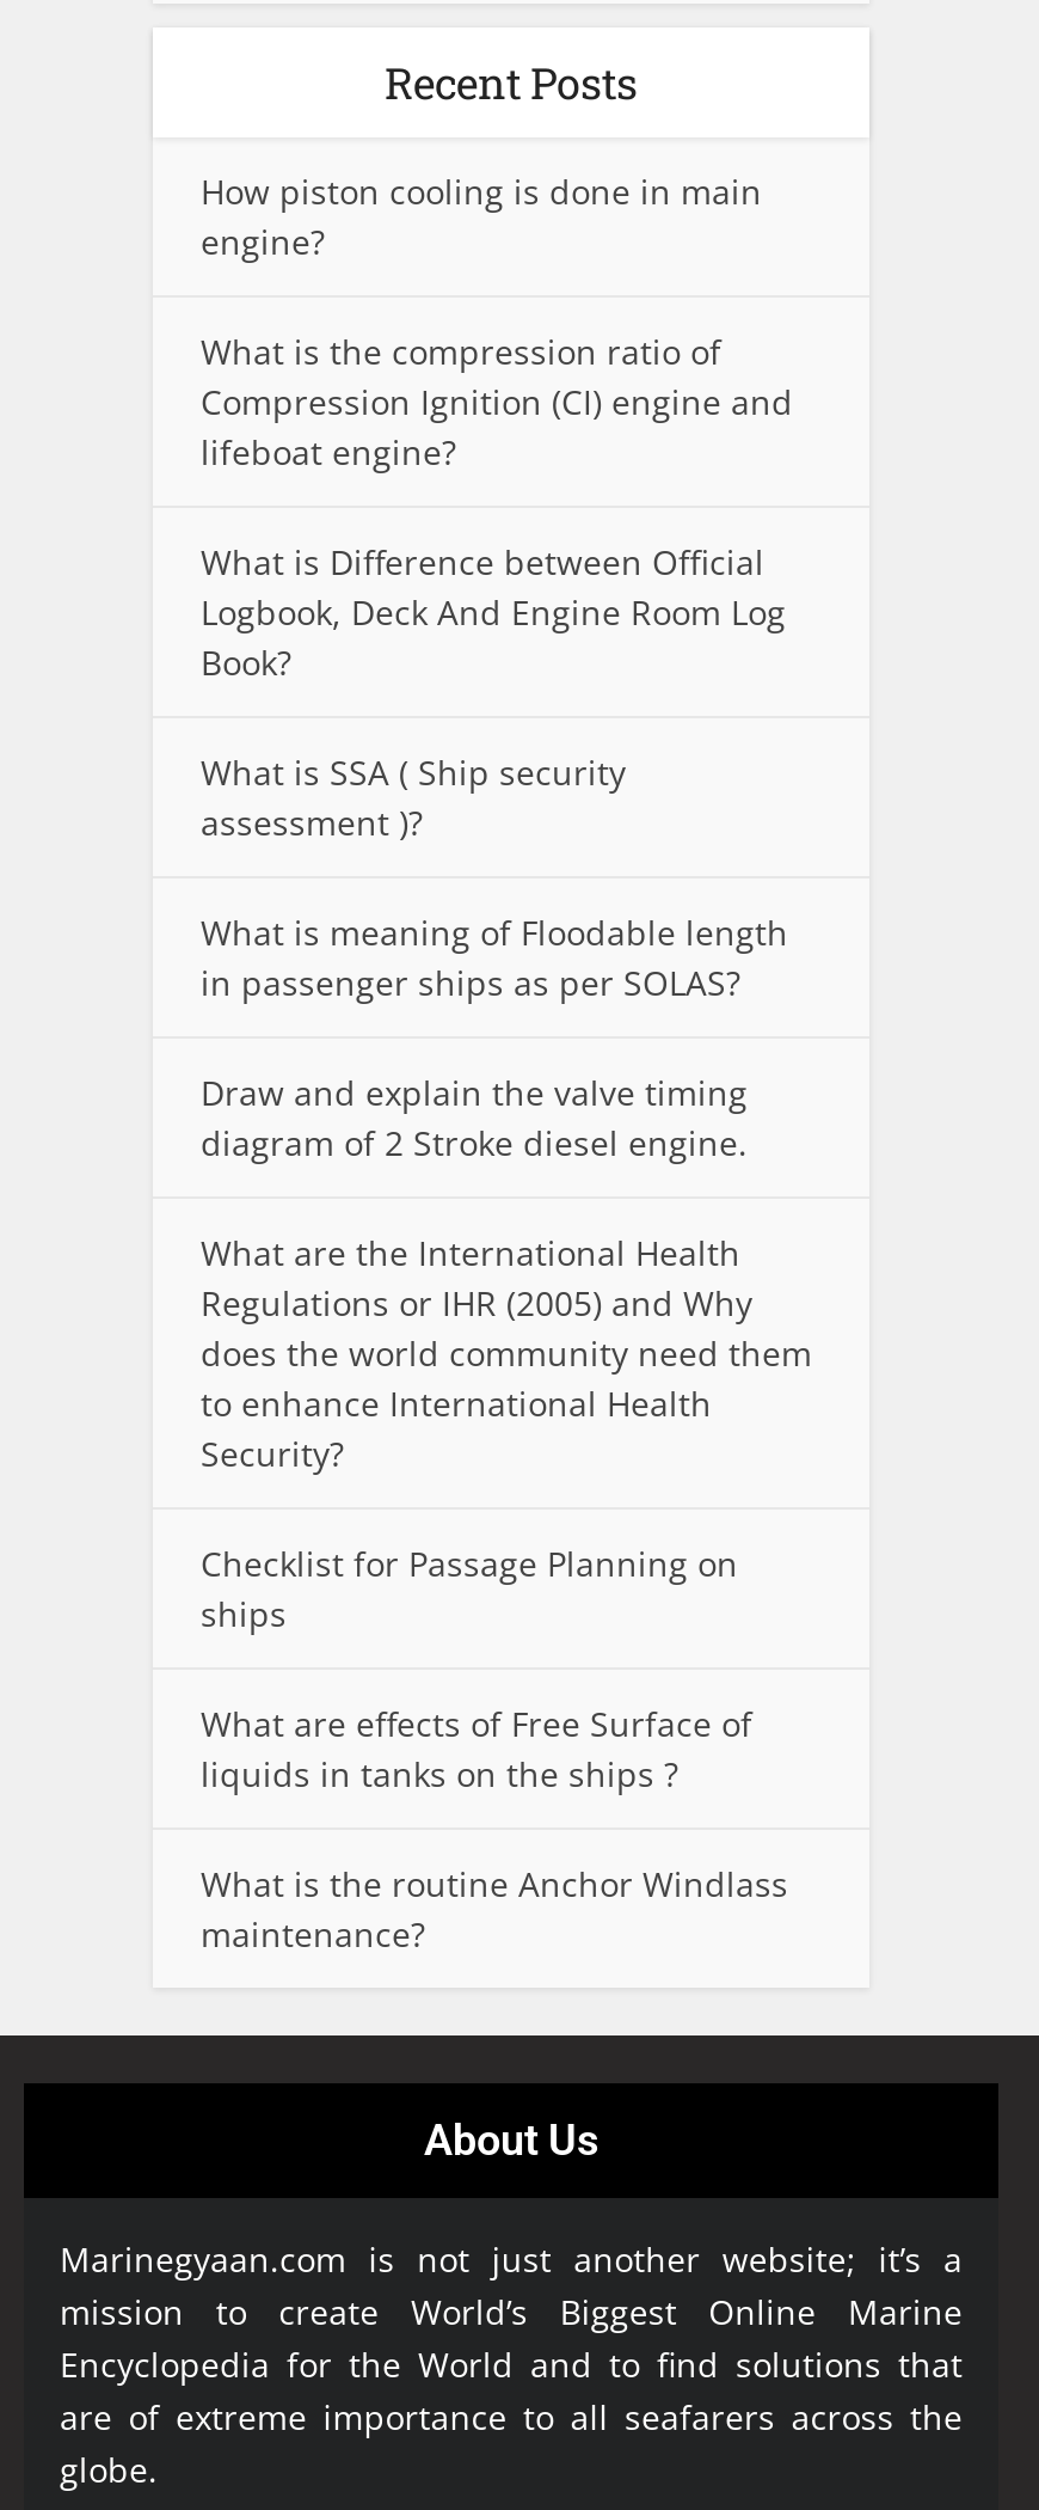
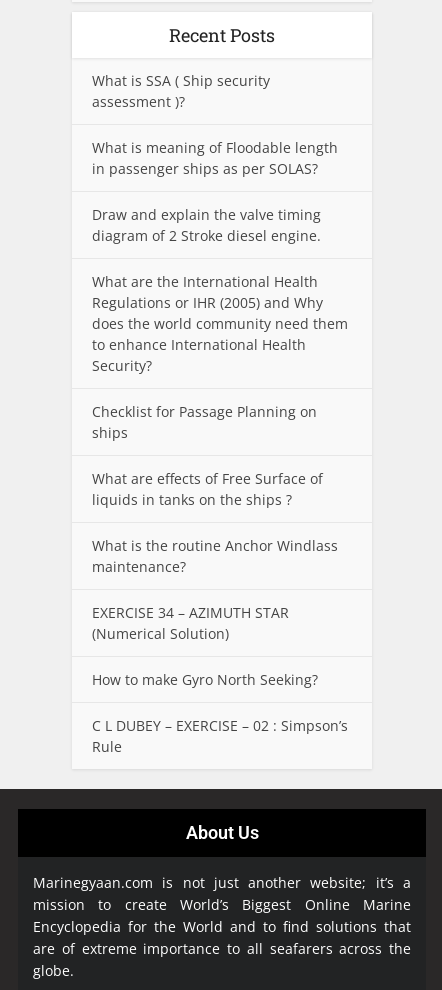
- How piston cooling is done in main
- engine?
- What is the compression ratio of
- Compression Ignition (CI) engine and
- lifeboat engine?
- What is Difference between Official
- Logbook, Deck And Engine Room Log
- Book?

moved up: What is SSA ( Ship security | assessment )? | What is meaning of Floodable length | ... | What is the routine Anchor Windlass | maintenance?

+ EXERCISE 34 – AZIMUTH STAR
+ (Numerical Solution)
+ How to make Gyro North Seeking?
+ C L DUBEY – EXERCISE – 02 : Simpson’s
+ Rule
